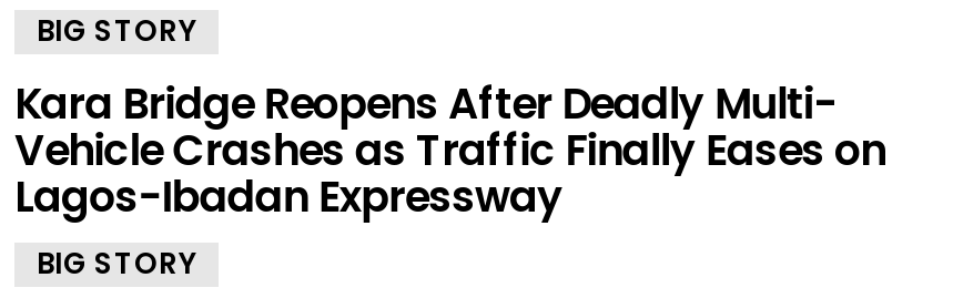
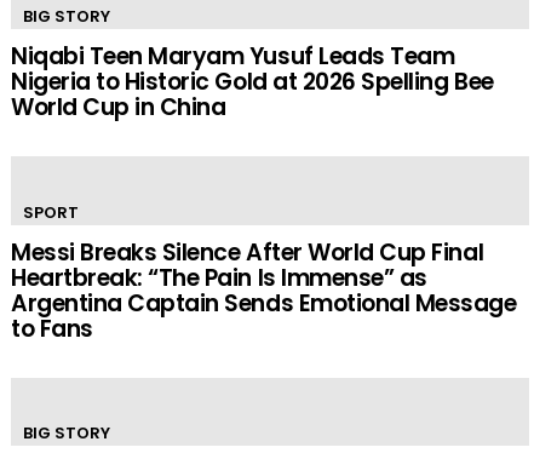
- Kara Bridge Reopens After Deadly Multi-
- Vehicle Crashes as Traffic Finally Eases on
- Lagos-Ibadan Expressway
+ Niqabi Teen Maryam Yusuf Leads Team
+ Nigeria to Historic Gold at 2026 Spelling Bee
+ World Cup in China
+ SPORT
+ Messi Breaks Silence After World Cup Final
+ Heartbreak: “The Pain Is Immense” as
+ Argentina Captain Sends Emotional Message
+ to Fans
